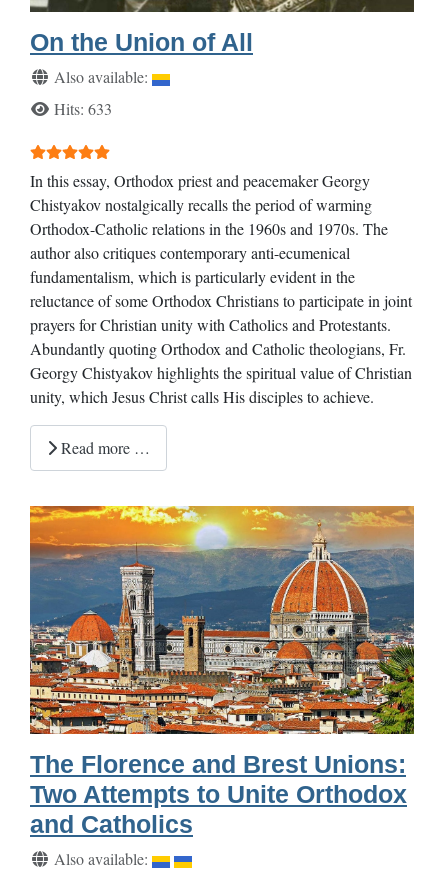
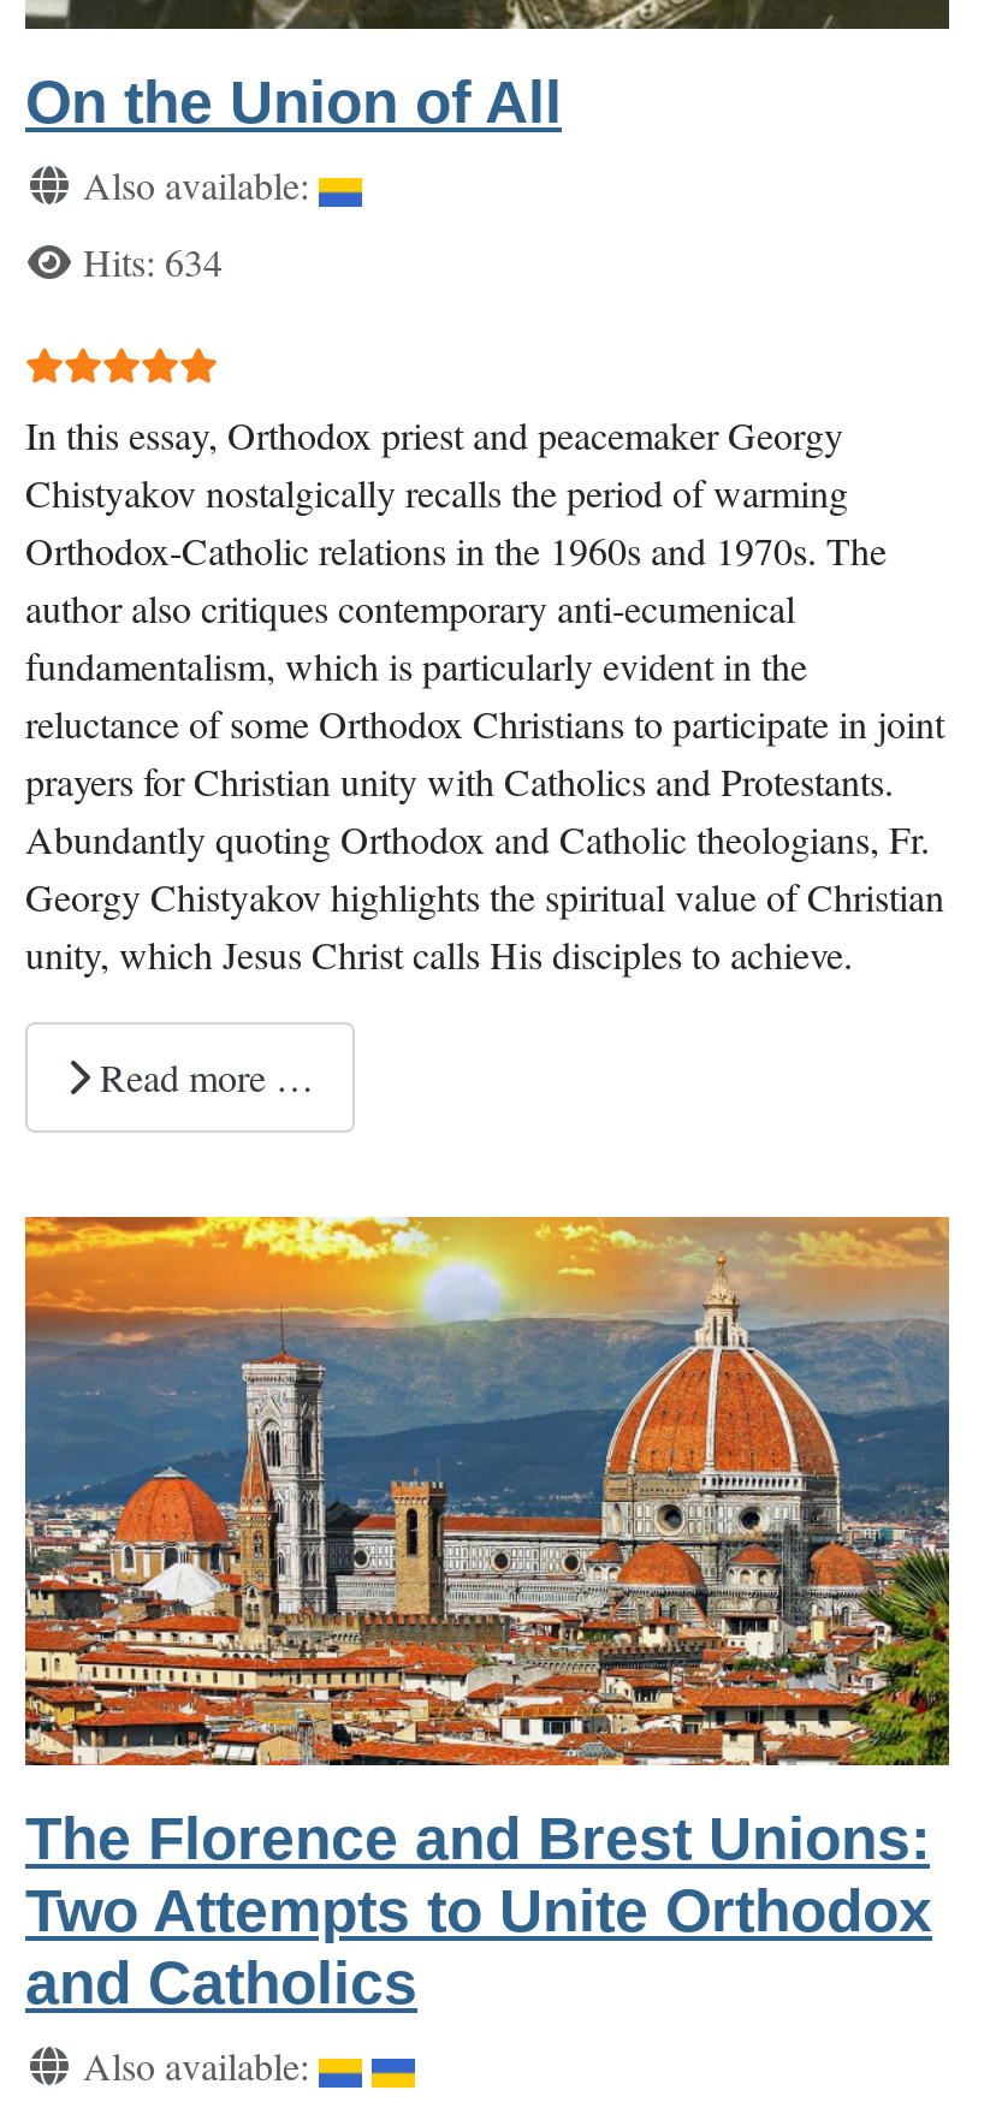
- Hits: 633
+ Hits: 634
